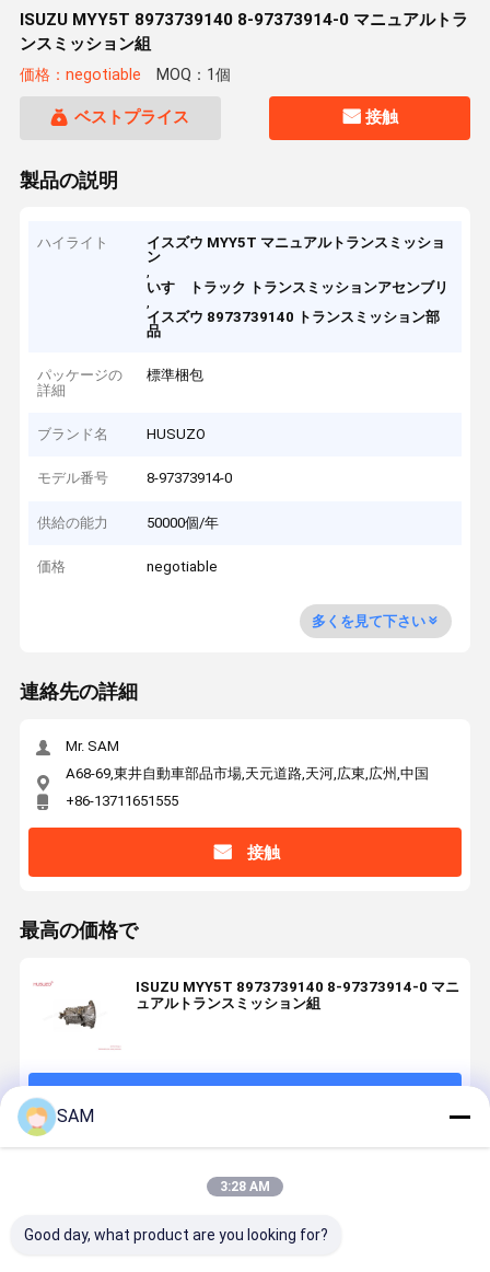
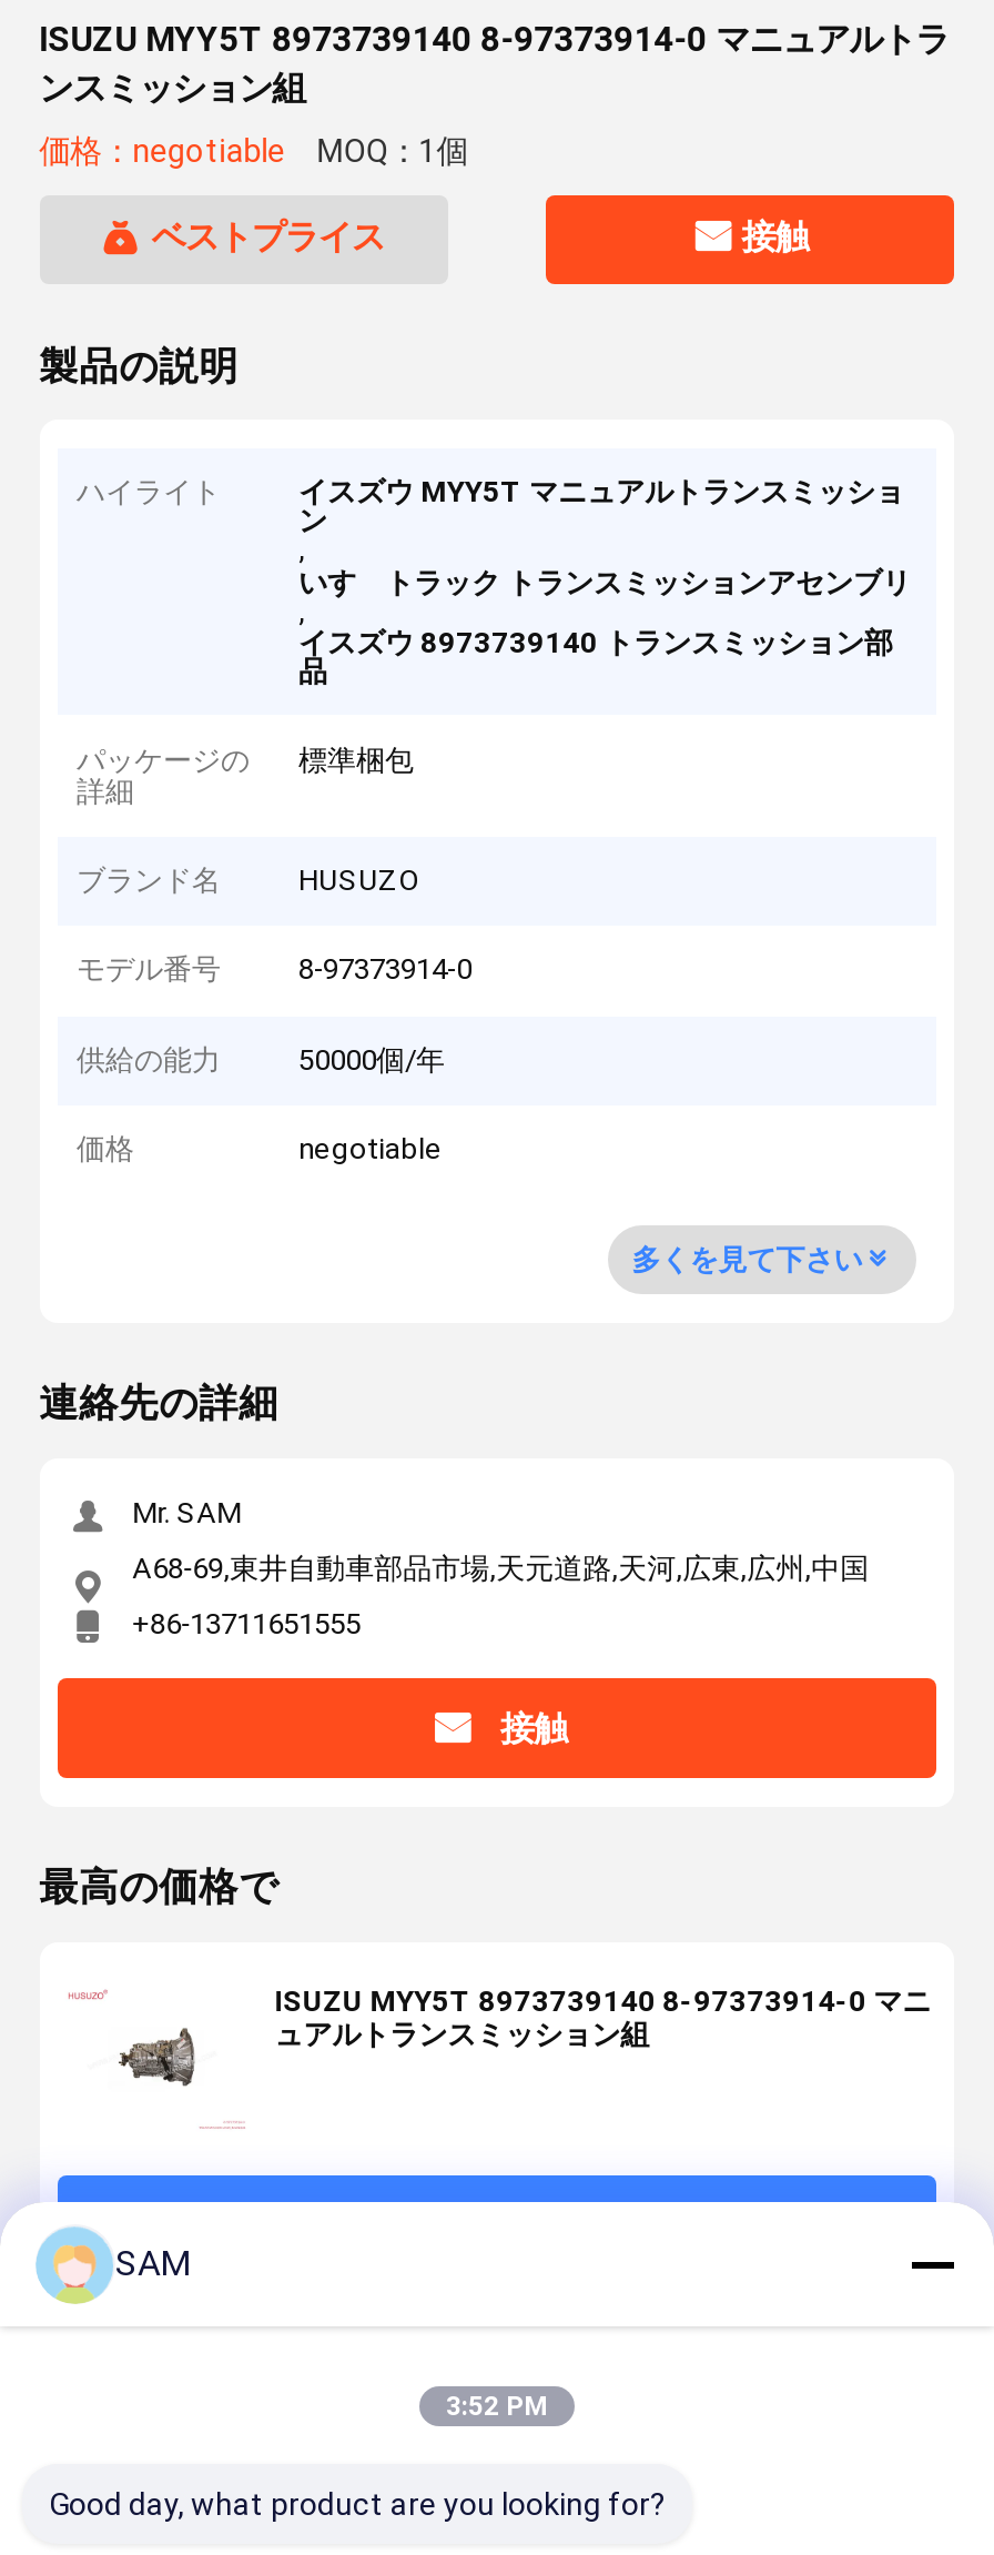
- 3:28 AM
+ 3:52 PM
